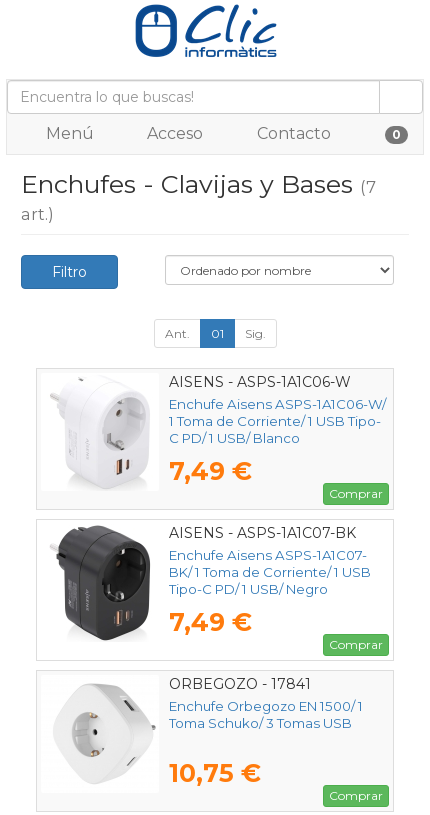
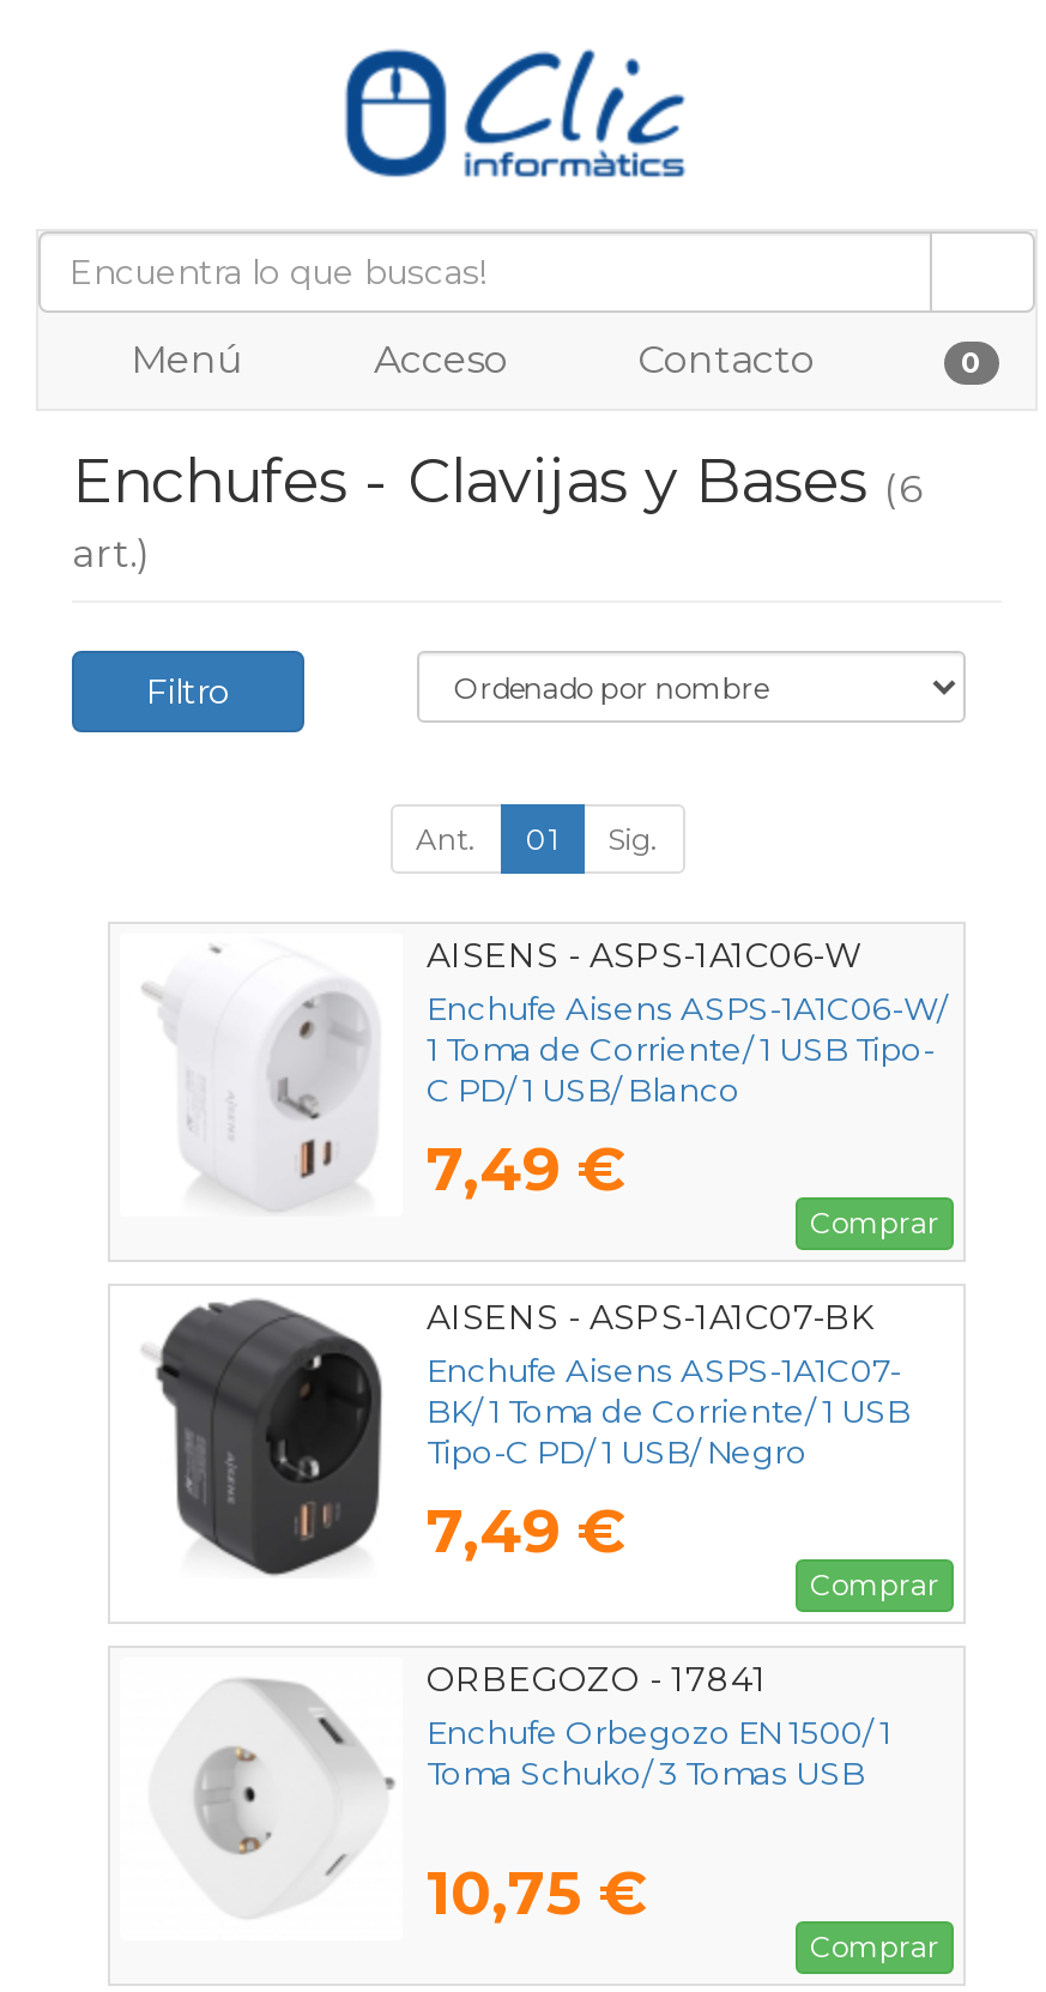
- Enchufes - Clavijas y Bases (7
+ Enchufes - Clavijas y Bases (6
